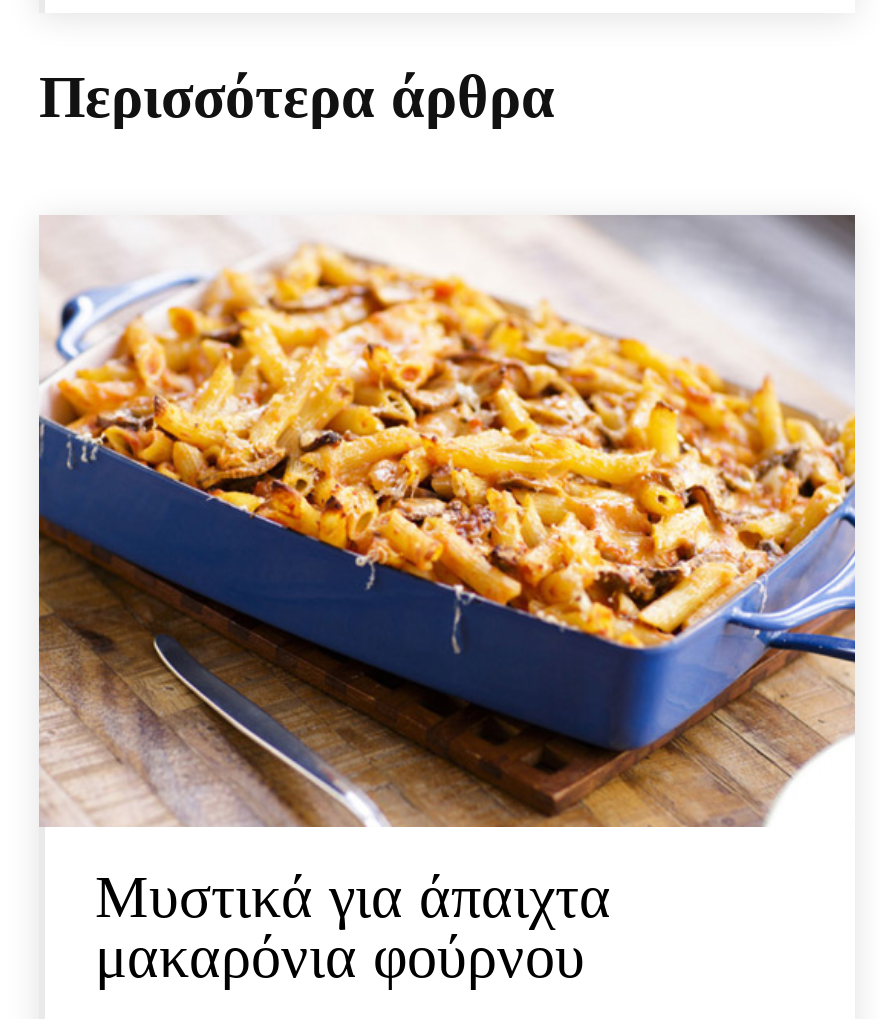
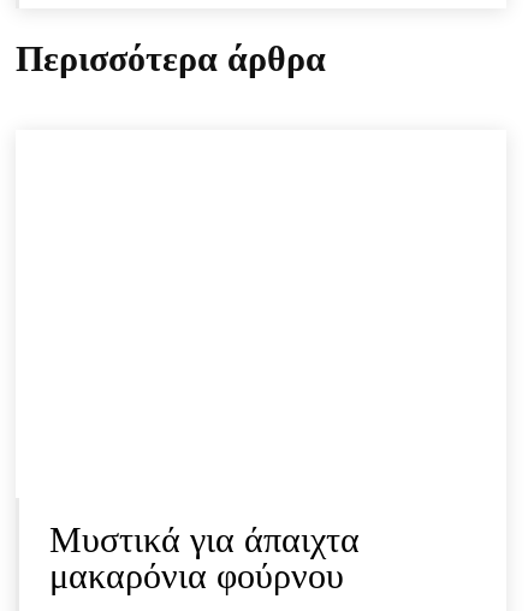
- [image]
